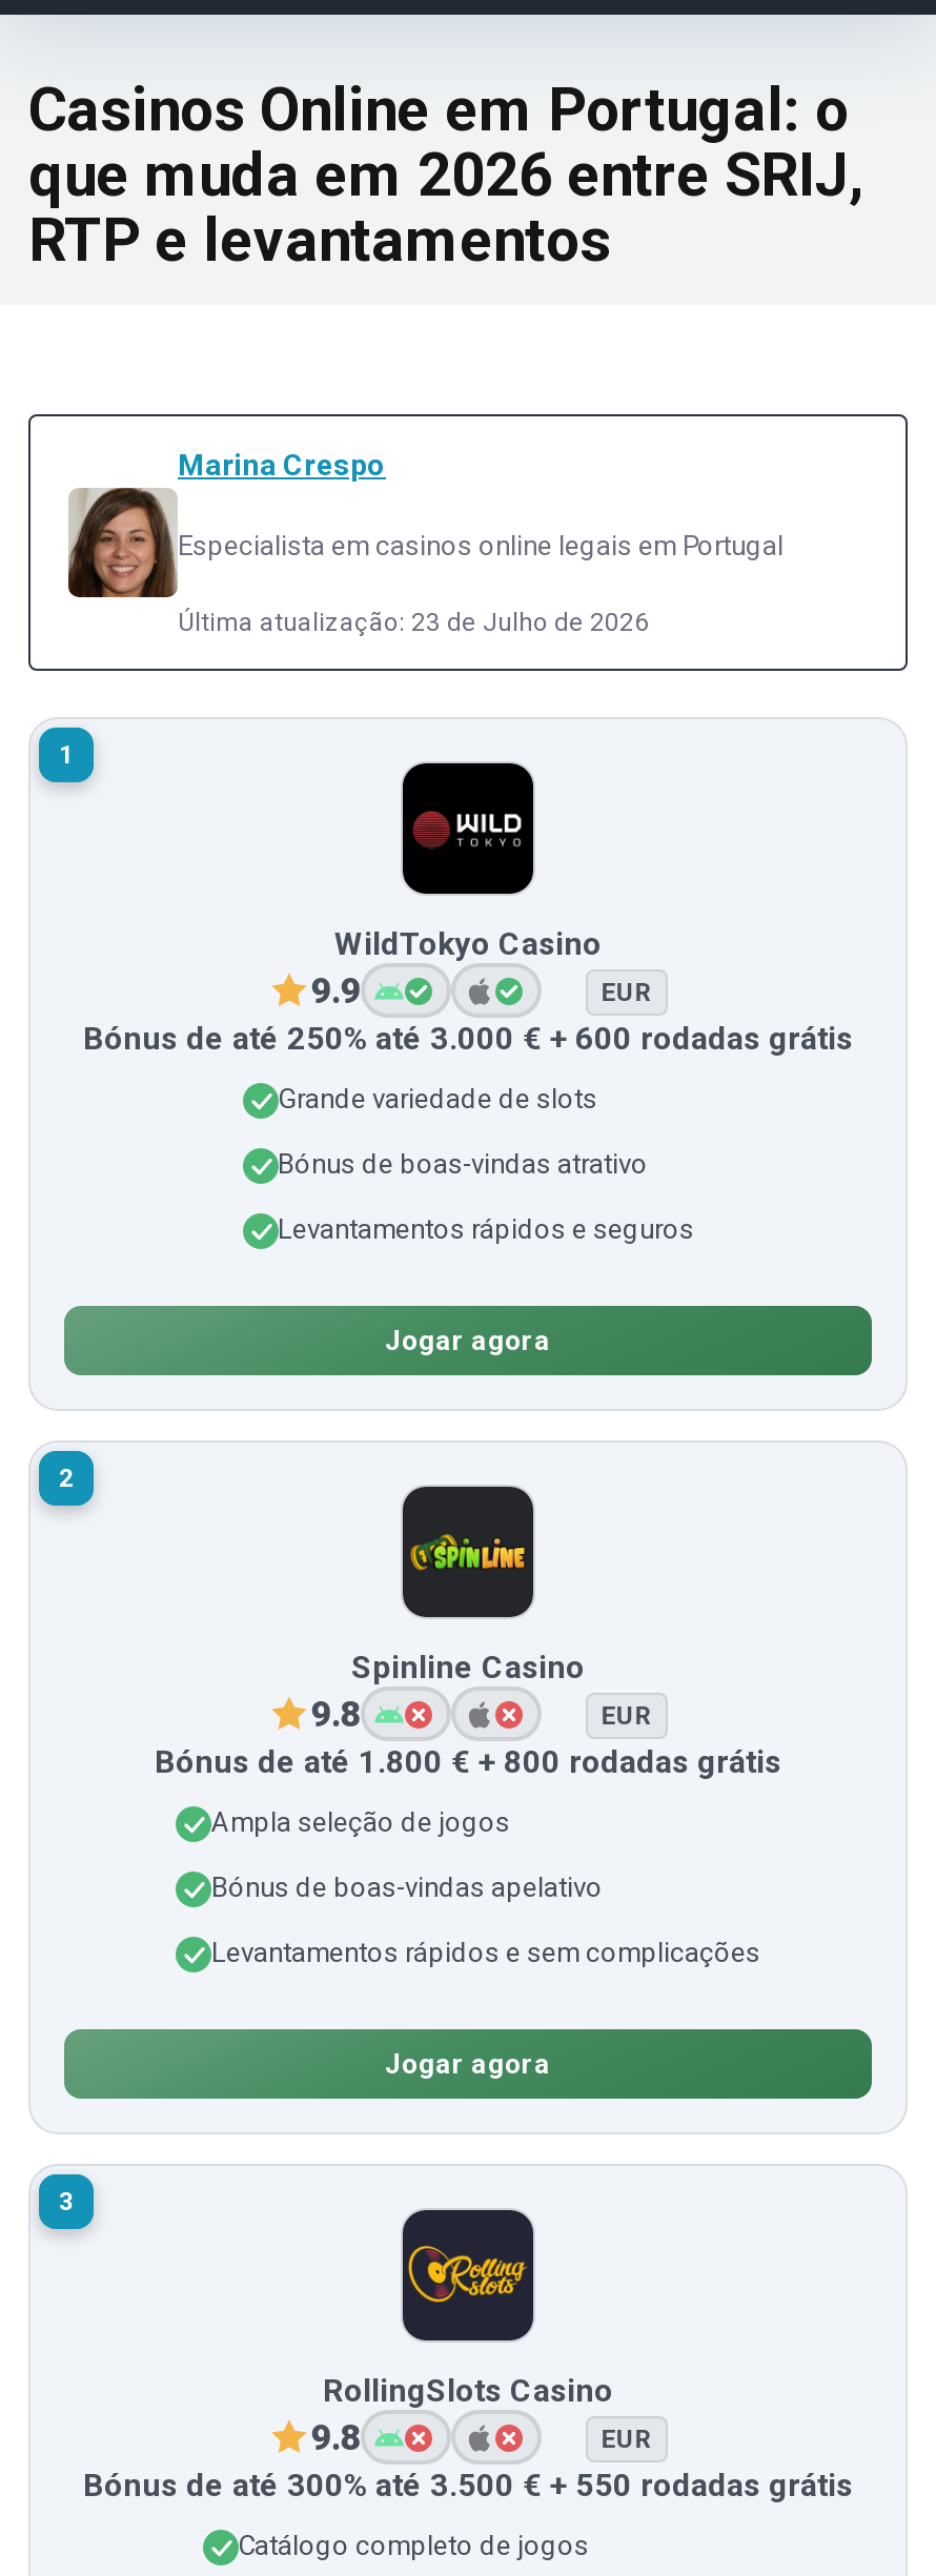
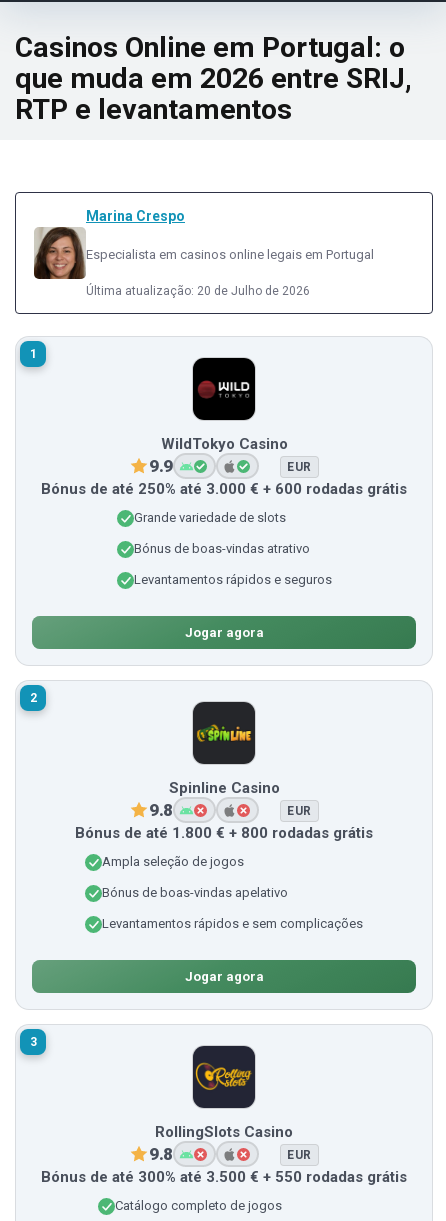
- Última atualização: 23 de Julho de 2026
+ Última atualização: 20 de Julho de 2026
